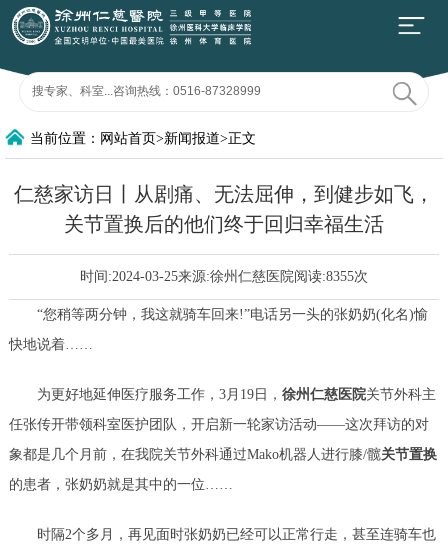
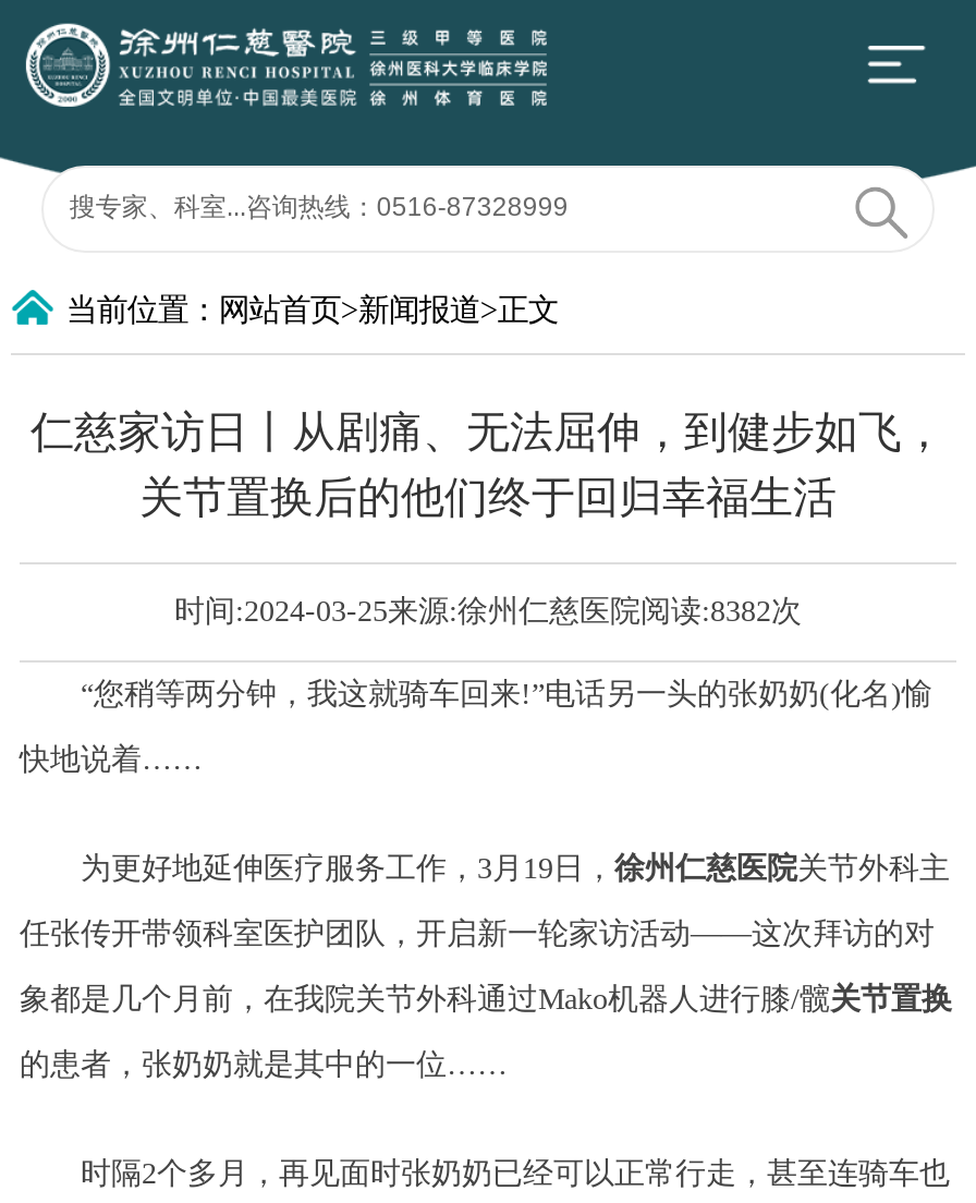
- 时间:2024-03-25来源:徐州仁慈医院阅读:8355次
+ 时间:2024-03-25来源:徐州仁慈医院阅读:8382次
